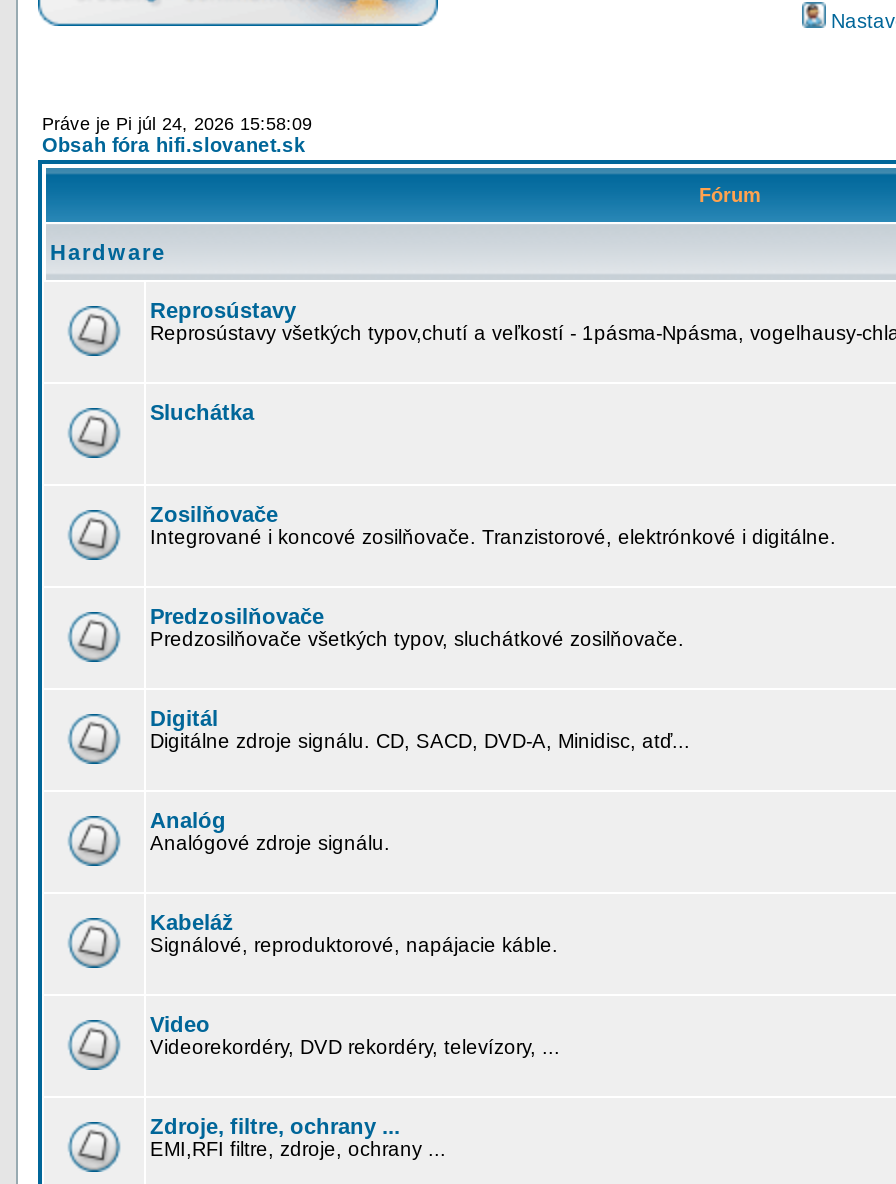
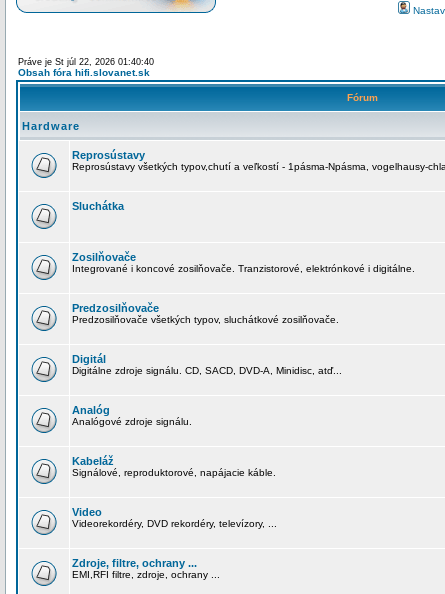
- Práve je Pi júl 24, 2026 15:58:09
+ Práve je St júl 22, 2026 01:40:40
